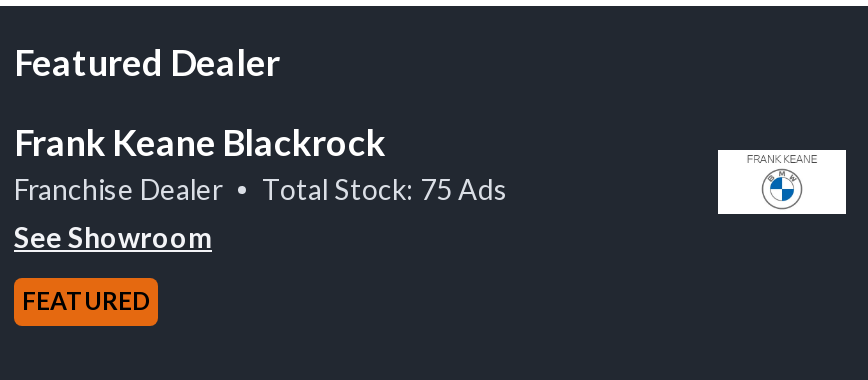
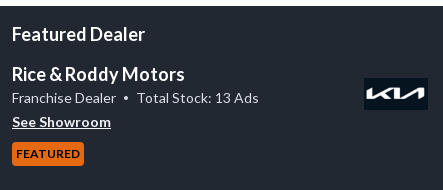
- Frank Keane Blackrock
+ Rice & Roddy Motors

- [image]
+ [image]

- Total Stock: 75 Ads
+ Total Stock: 13 Ads
